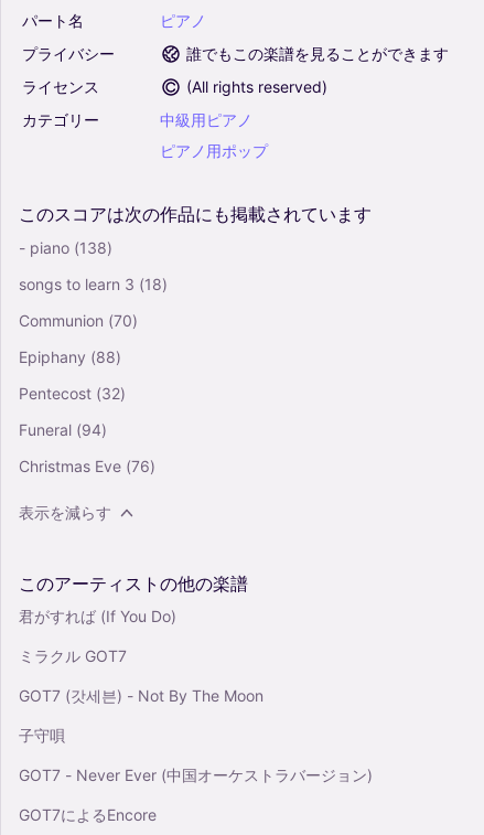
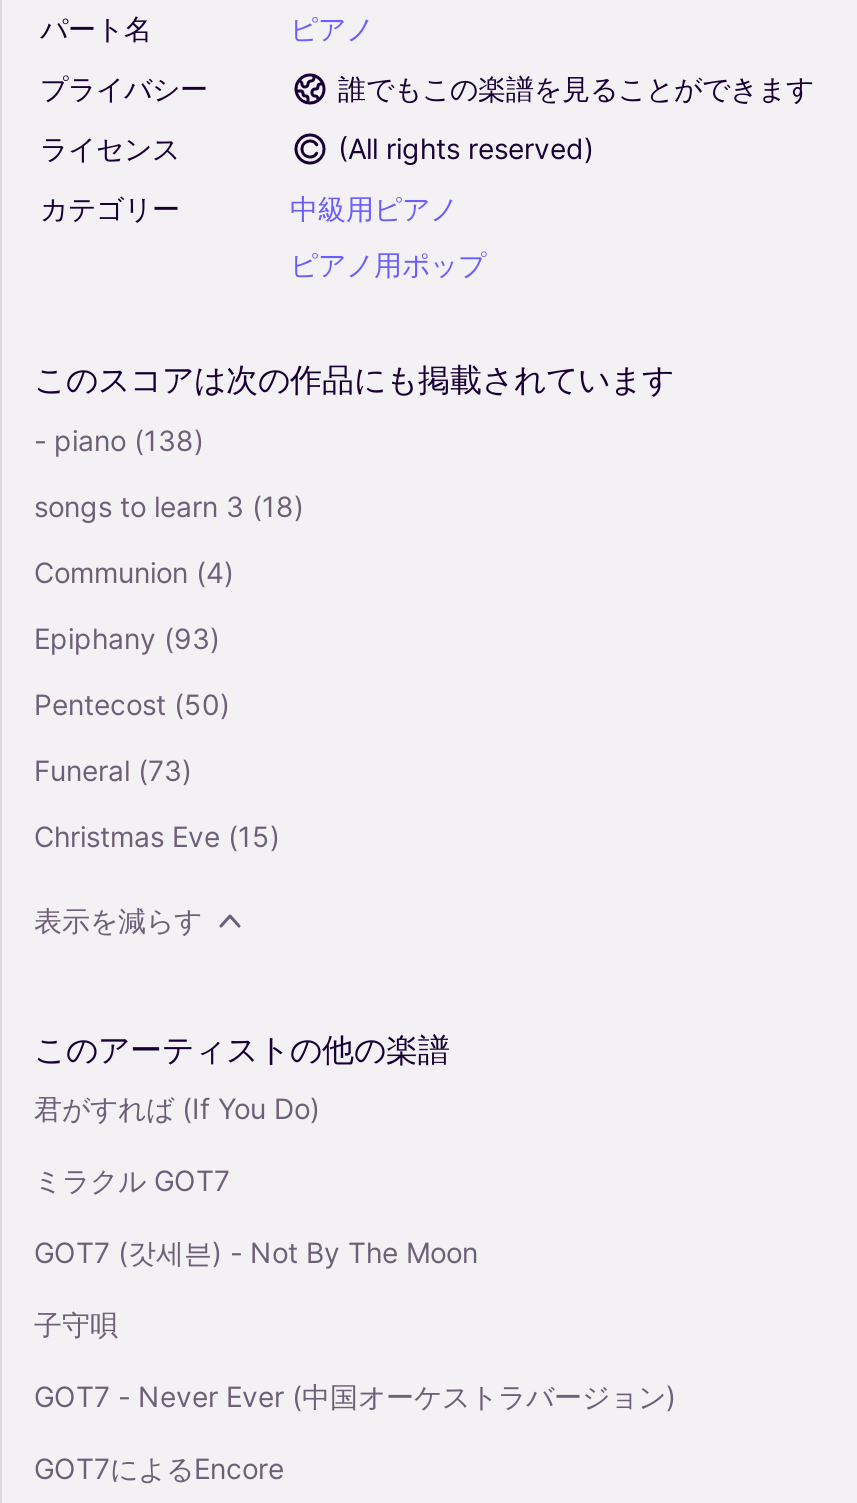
- Communion (70)
+ Communion (4)

- Epiphany (88)
+ Epiphany (93)

- Pentecost (32)
+ Pentecost (50)

- Funeral (94)
+ Funeral (73)

- Christmas Eve (76)
+ Christmas Eve (15)
